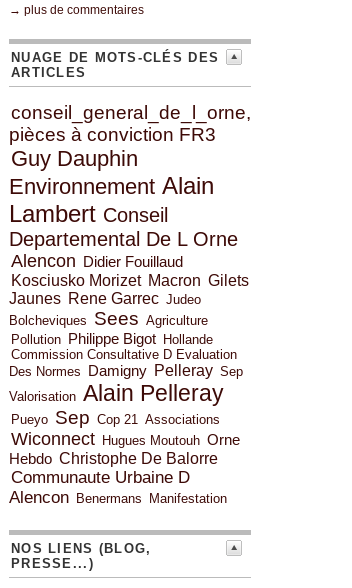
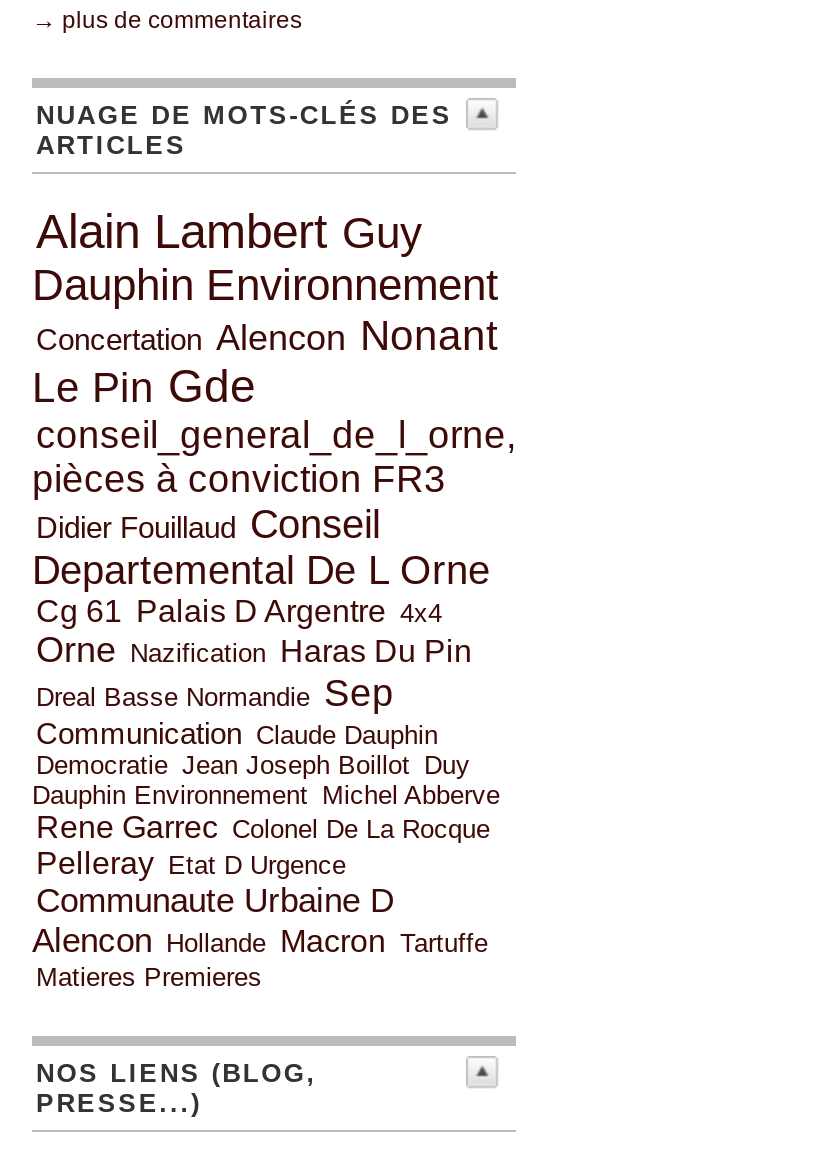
+ Alain Lambert Guy
+ Dauphin Environnement
+ Concertation Alencon Nonant
+ Le Pin Gde

moved down: conseil_general_de_l_orne, | pièces à conviction FR3

- Guy Dauphin
- Environnement Alain
- Lambert Conseil
+ Didier Fouillaud Conseil

moved down: Departemental De L Orne

- Alencon Didier Fouillaud
- Kosciusko Morizet Macron Gilets
- Jaunes Rene Garrec Judeo
- Bolcheviques Sees Agriculture
- Pollution Philippe Bigot Hollande
- Commission Consultative D Evaluation
- Des Normes Damigny Pelleray Sep
- Valorisation Alain Pelleray
- Pueyo Sep Cop 21 Associations
- Wiconnect Hugues Moutouh Orne
- Hebdo Christophe De Balorre
+ Cg 61 Palais D Argentre 4x4
+ Orne Nazification Haras Du Pin
+ Dreal Basse Normandie Sep
+ Communication Claude Dauphin
+ Democratie Jean Joseph Boillot Duy
+ Dauphin Environnement Michel Abberve
+ Rene Garrec Colonel De La Rocque
+ Pelleray Etat D Urgence

- Alencon Benermans Manifestation
+ Alencon Hollande Macron Tartuffe
+ Matieres Premieres
